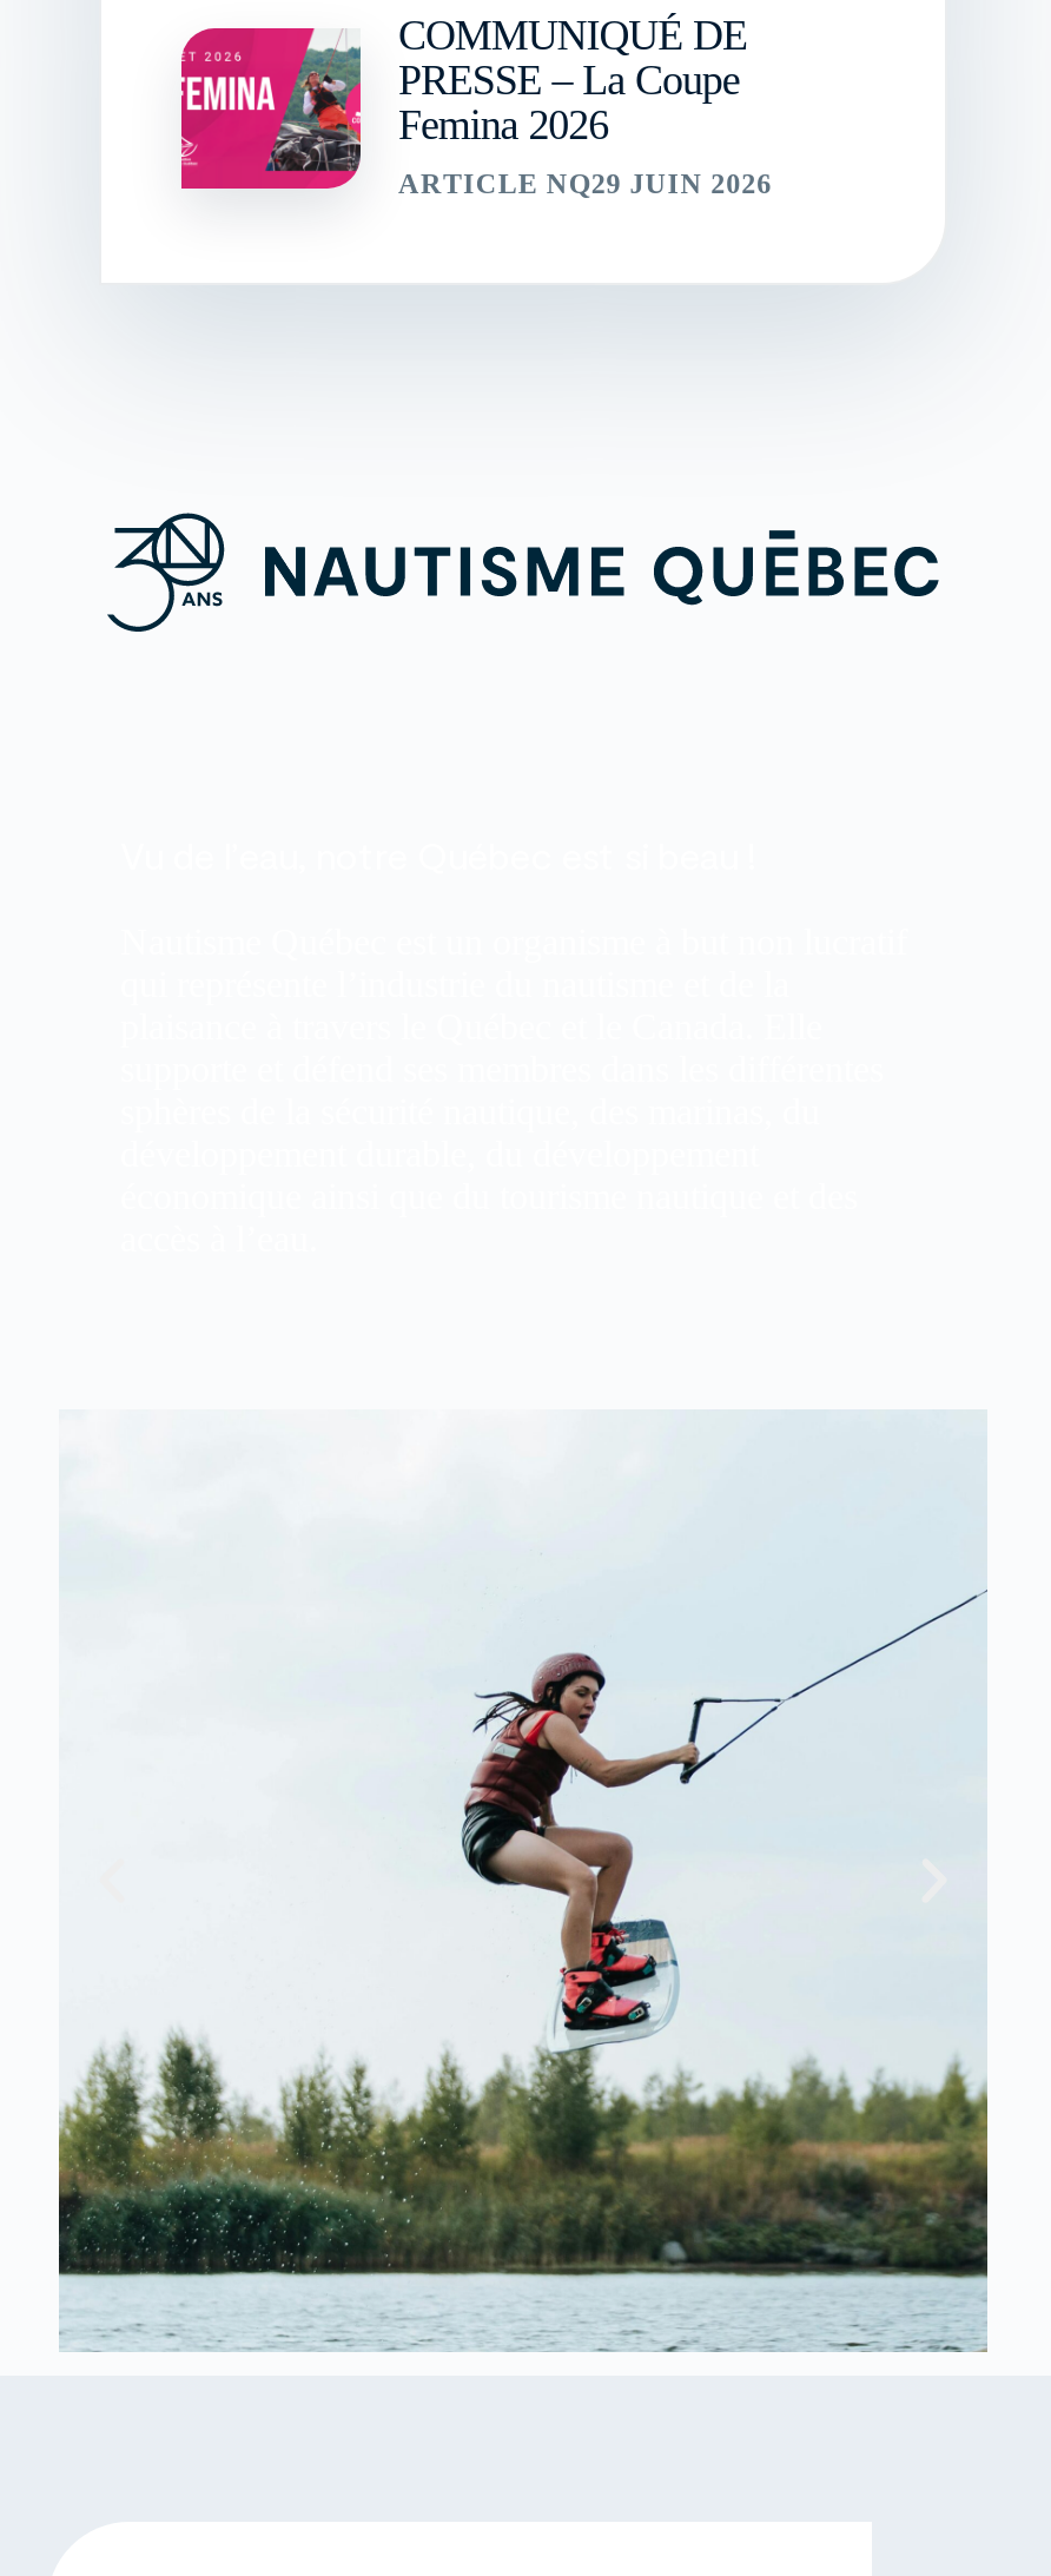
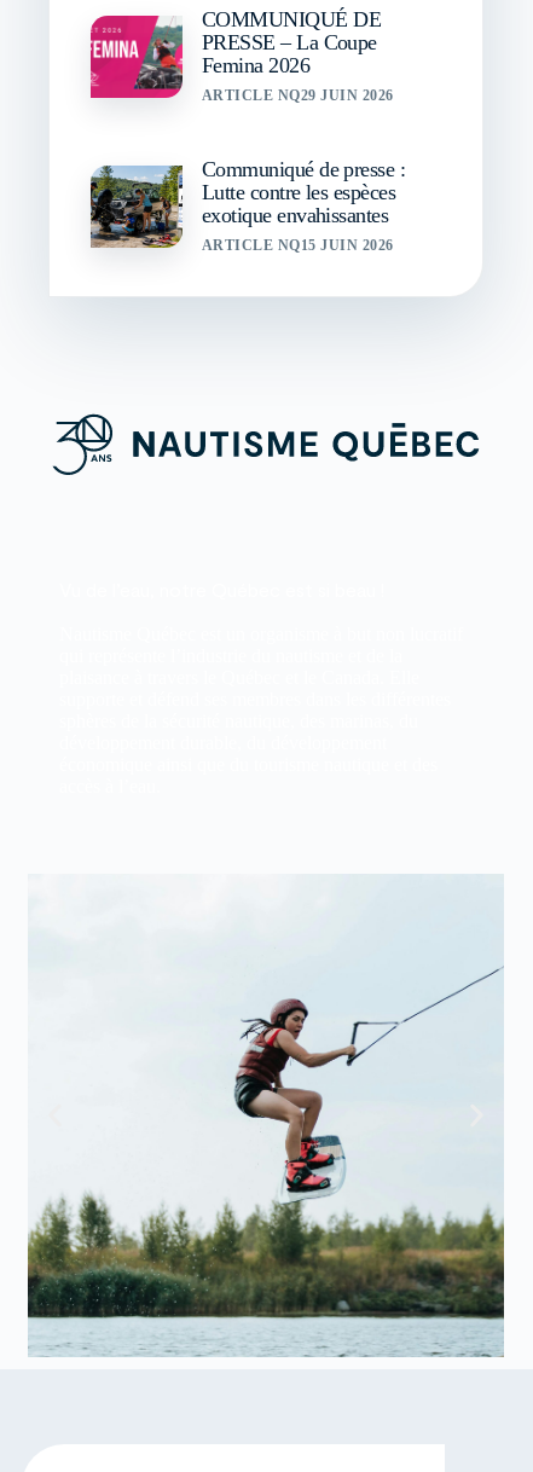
+ [image]
+ Communiqué de presse :
+ Lutte contre les espèces
+ exotique envahissantes
+ ARTICLE NQ15 JUIN 2026
